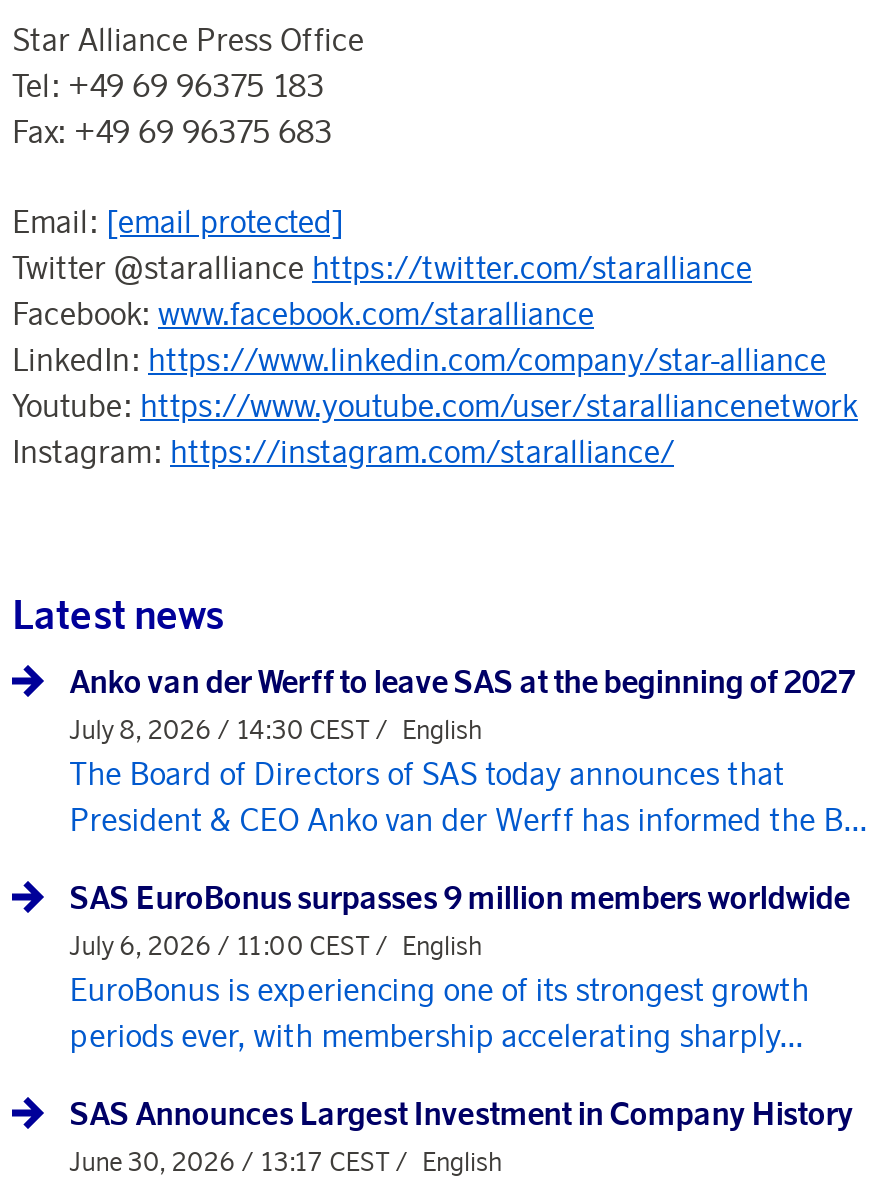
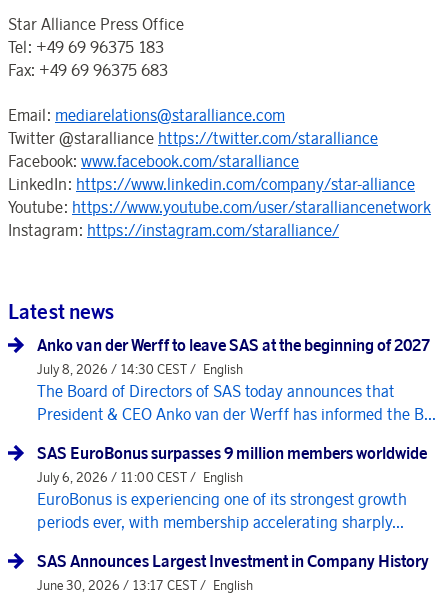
- Email: [email protected]
+ Email: mediarelations@staralliance.com
